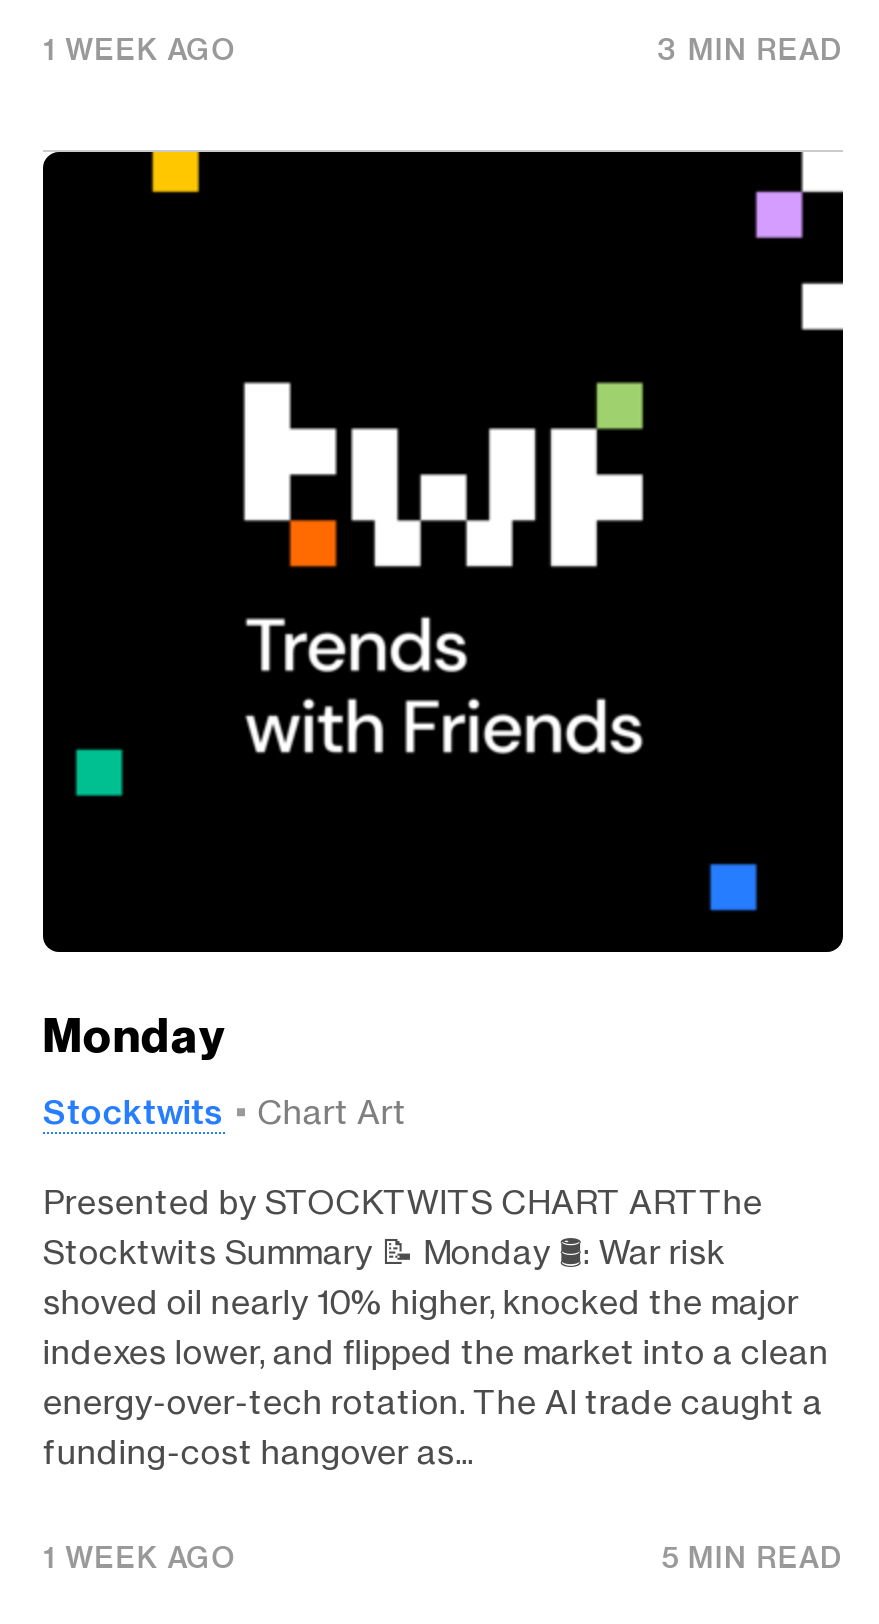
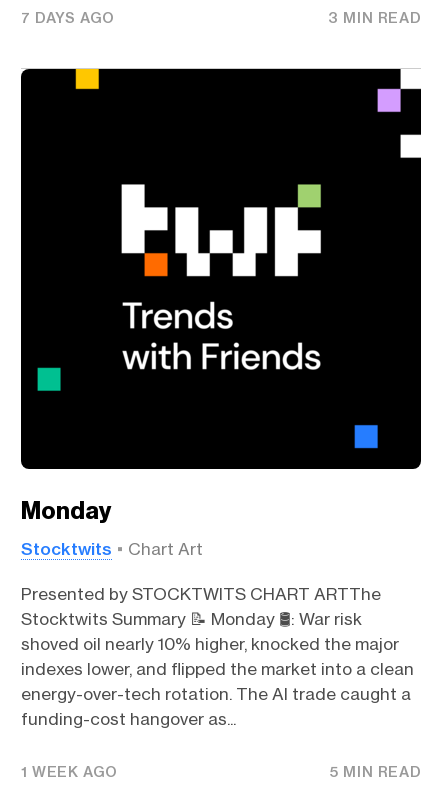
- 1 WEEK AGO
+ 7 DAYS AGO
